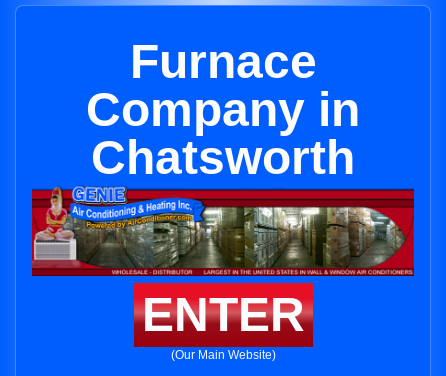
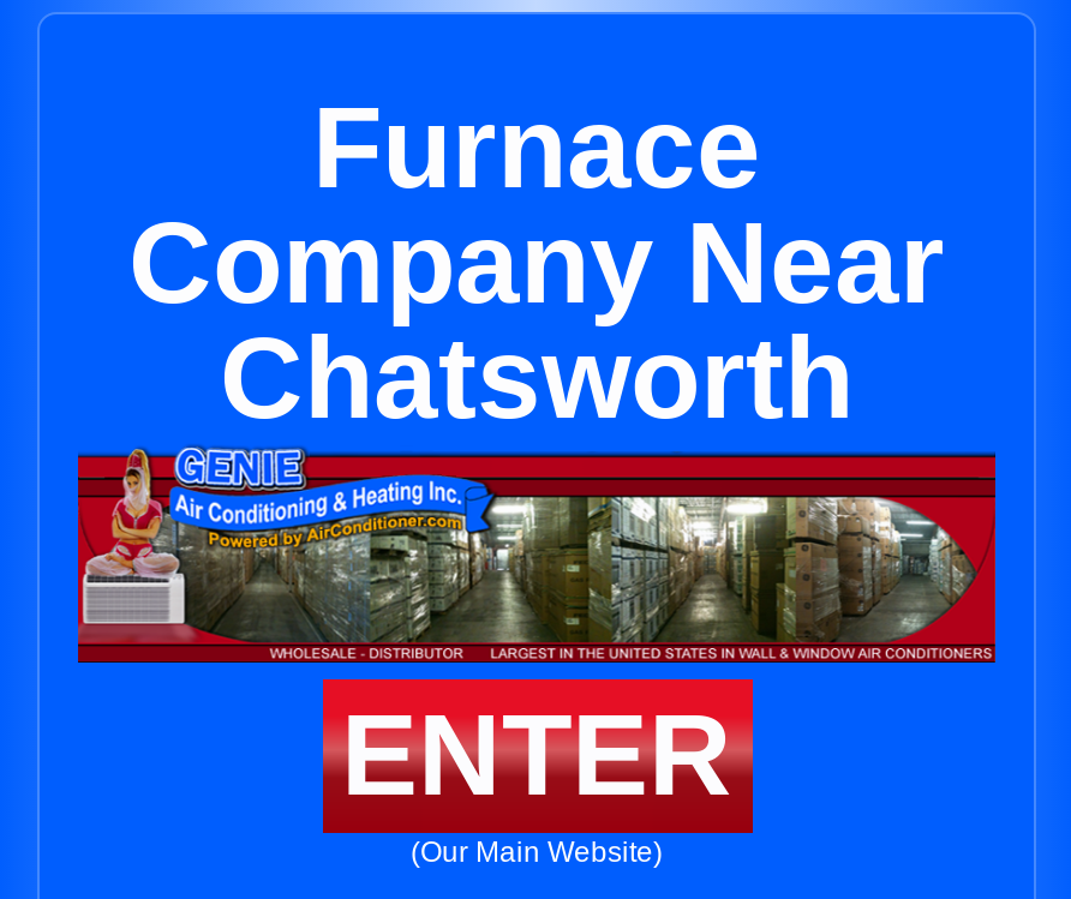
- Company in
+ Company Near
